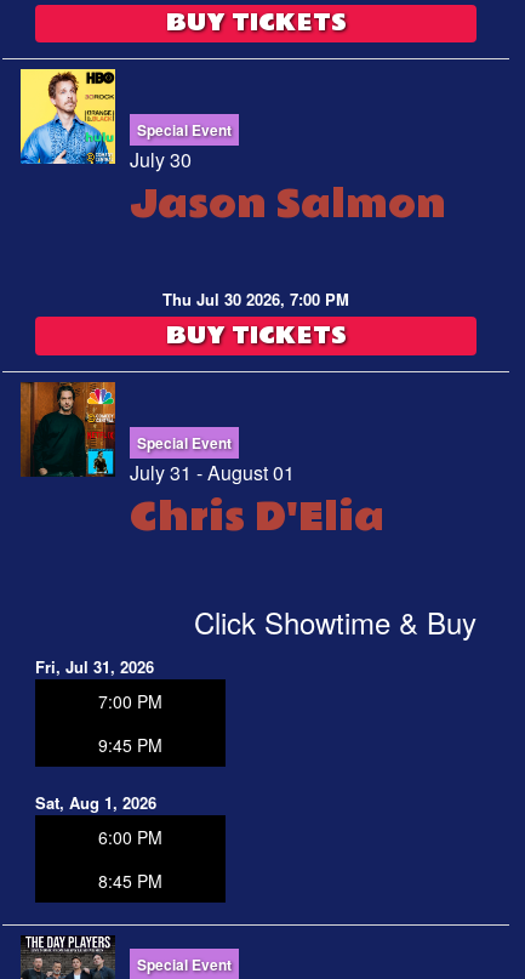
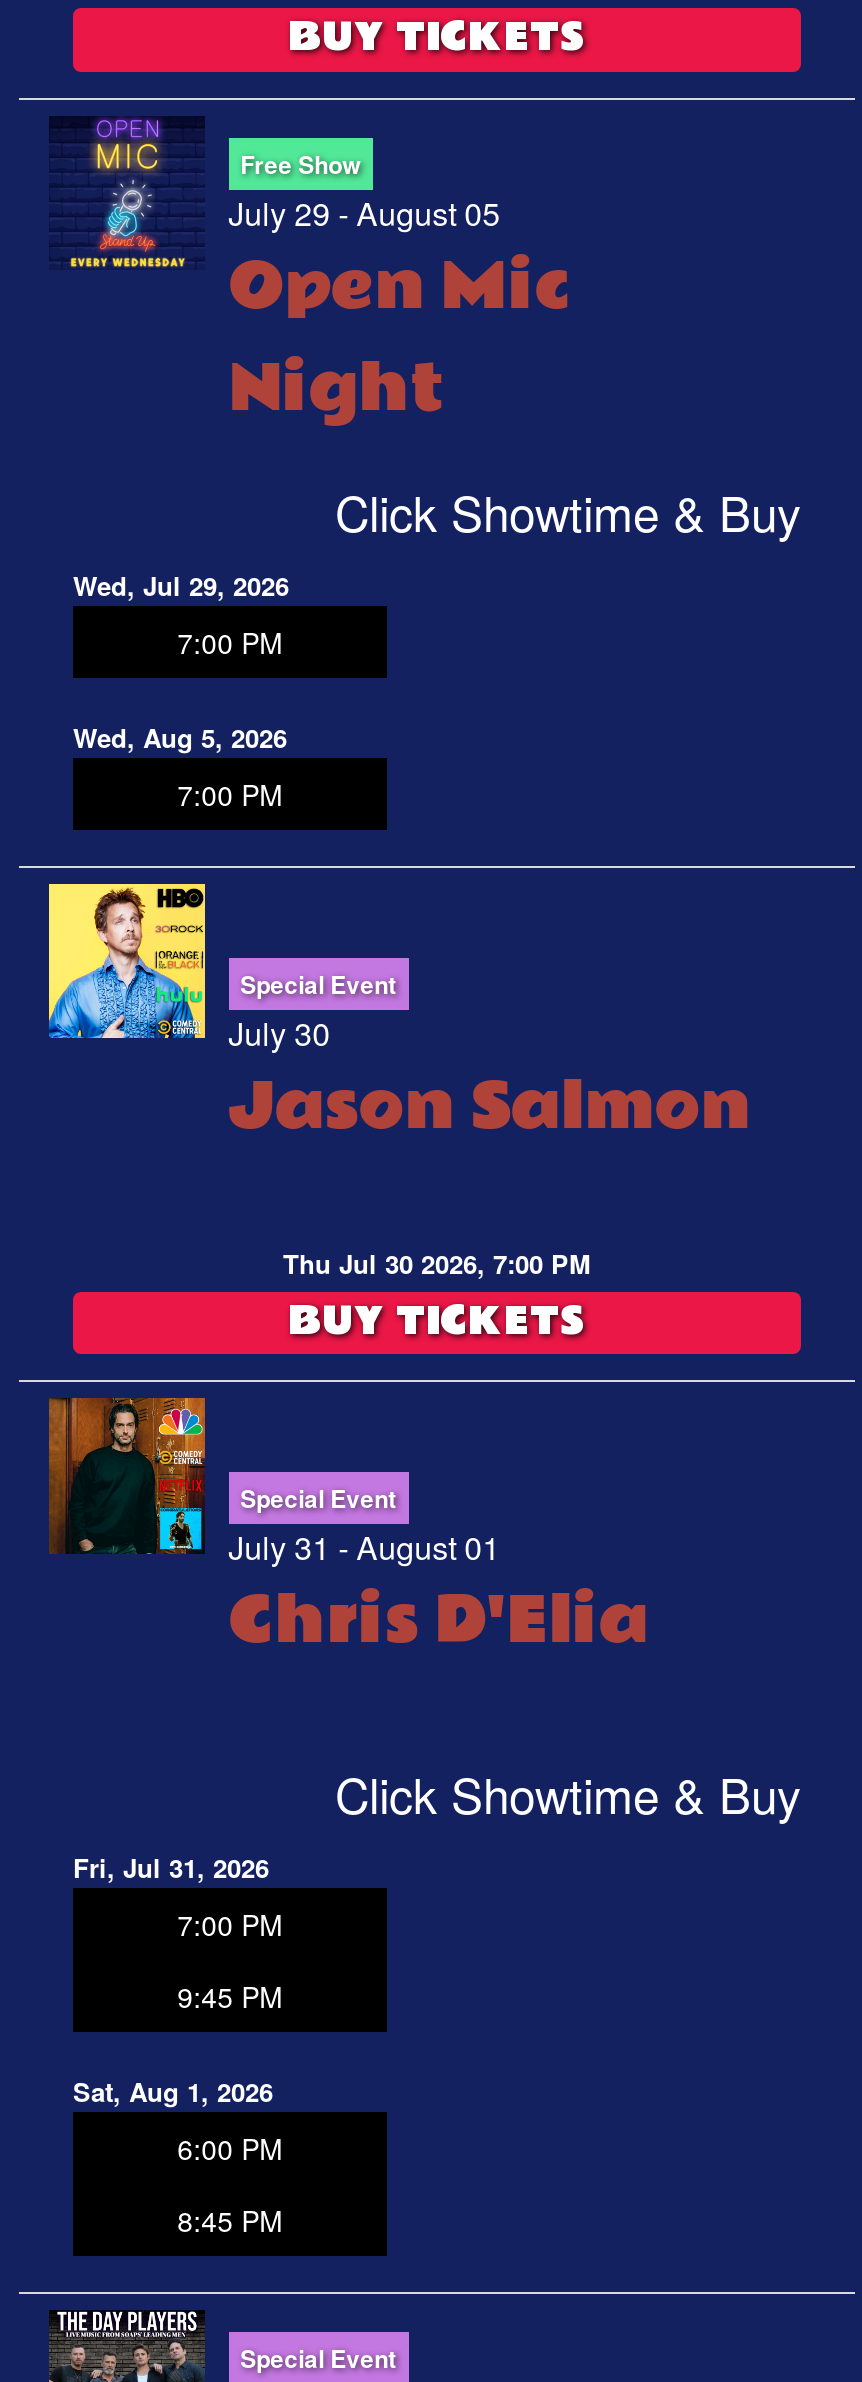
+ [image]
+ Free Show
+ July 29 - August 05
+ Open Mic
+ Night
+ Click Showtime & Buy
+ Wed, Jul 29, 2026
+ 7:00 PM
+ Wed, Aug 5, 2026
+ 7:00 PM
